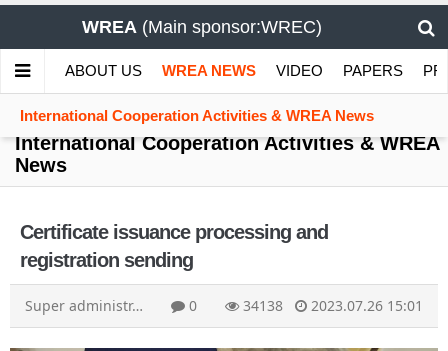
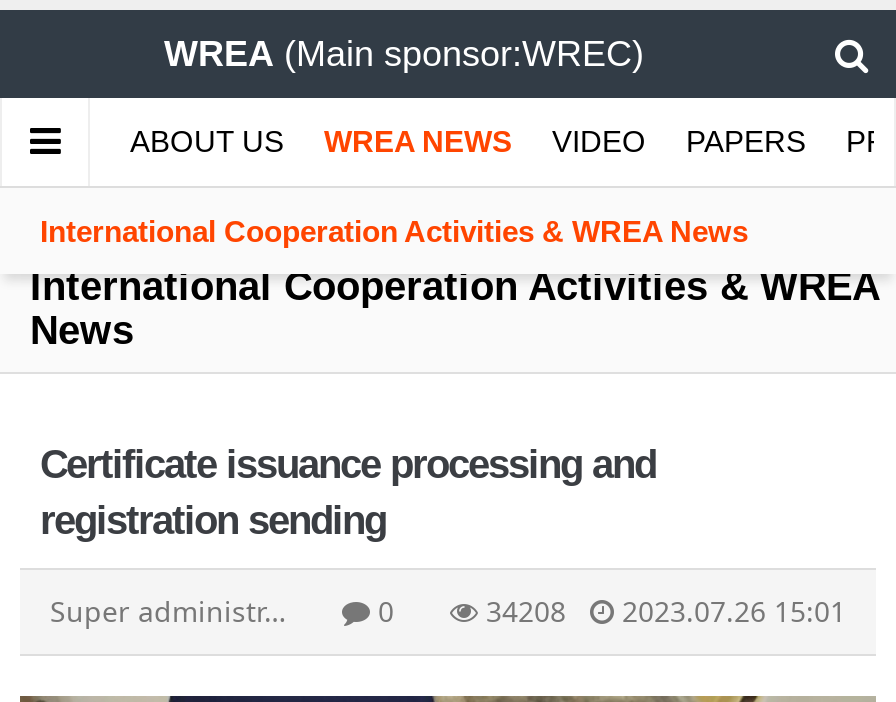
- 0 34138 2023.07.26 15:01
+ 0 34208 2023.07.26 15:01
